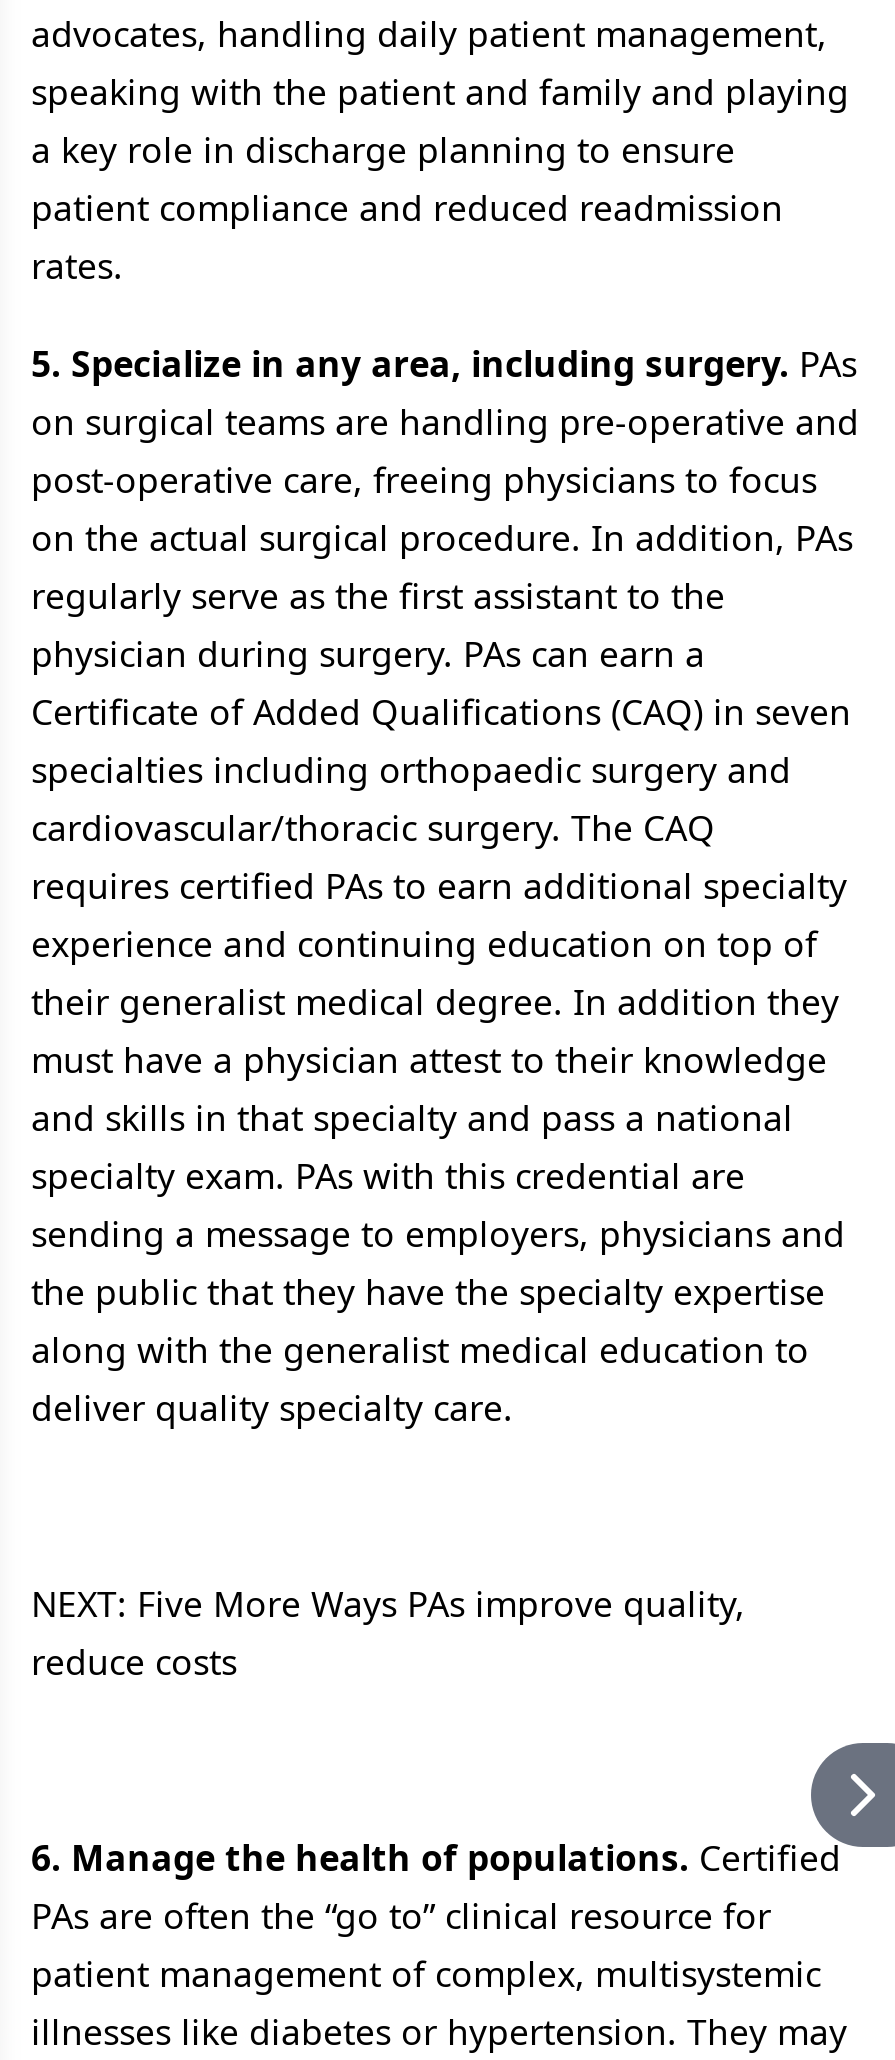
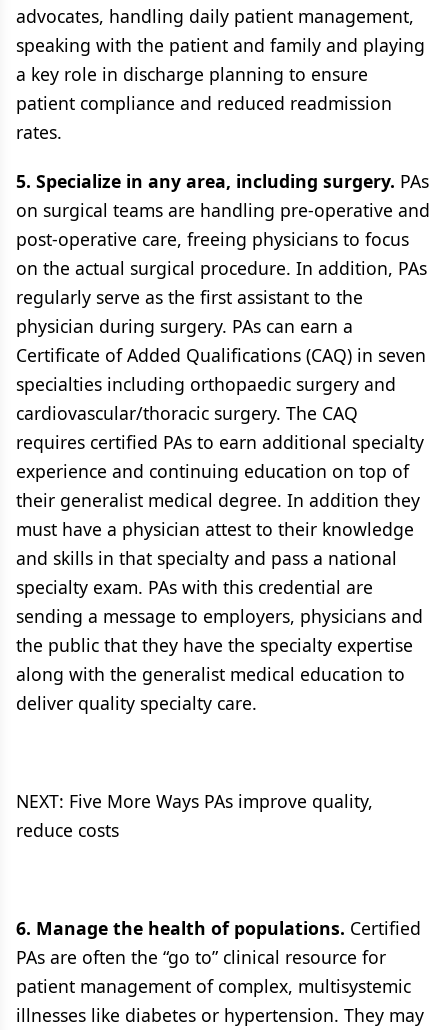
- [image]
